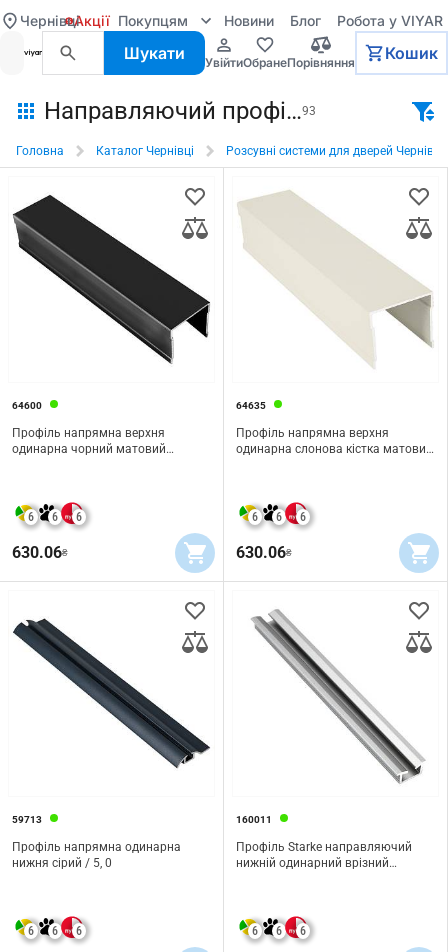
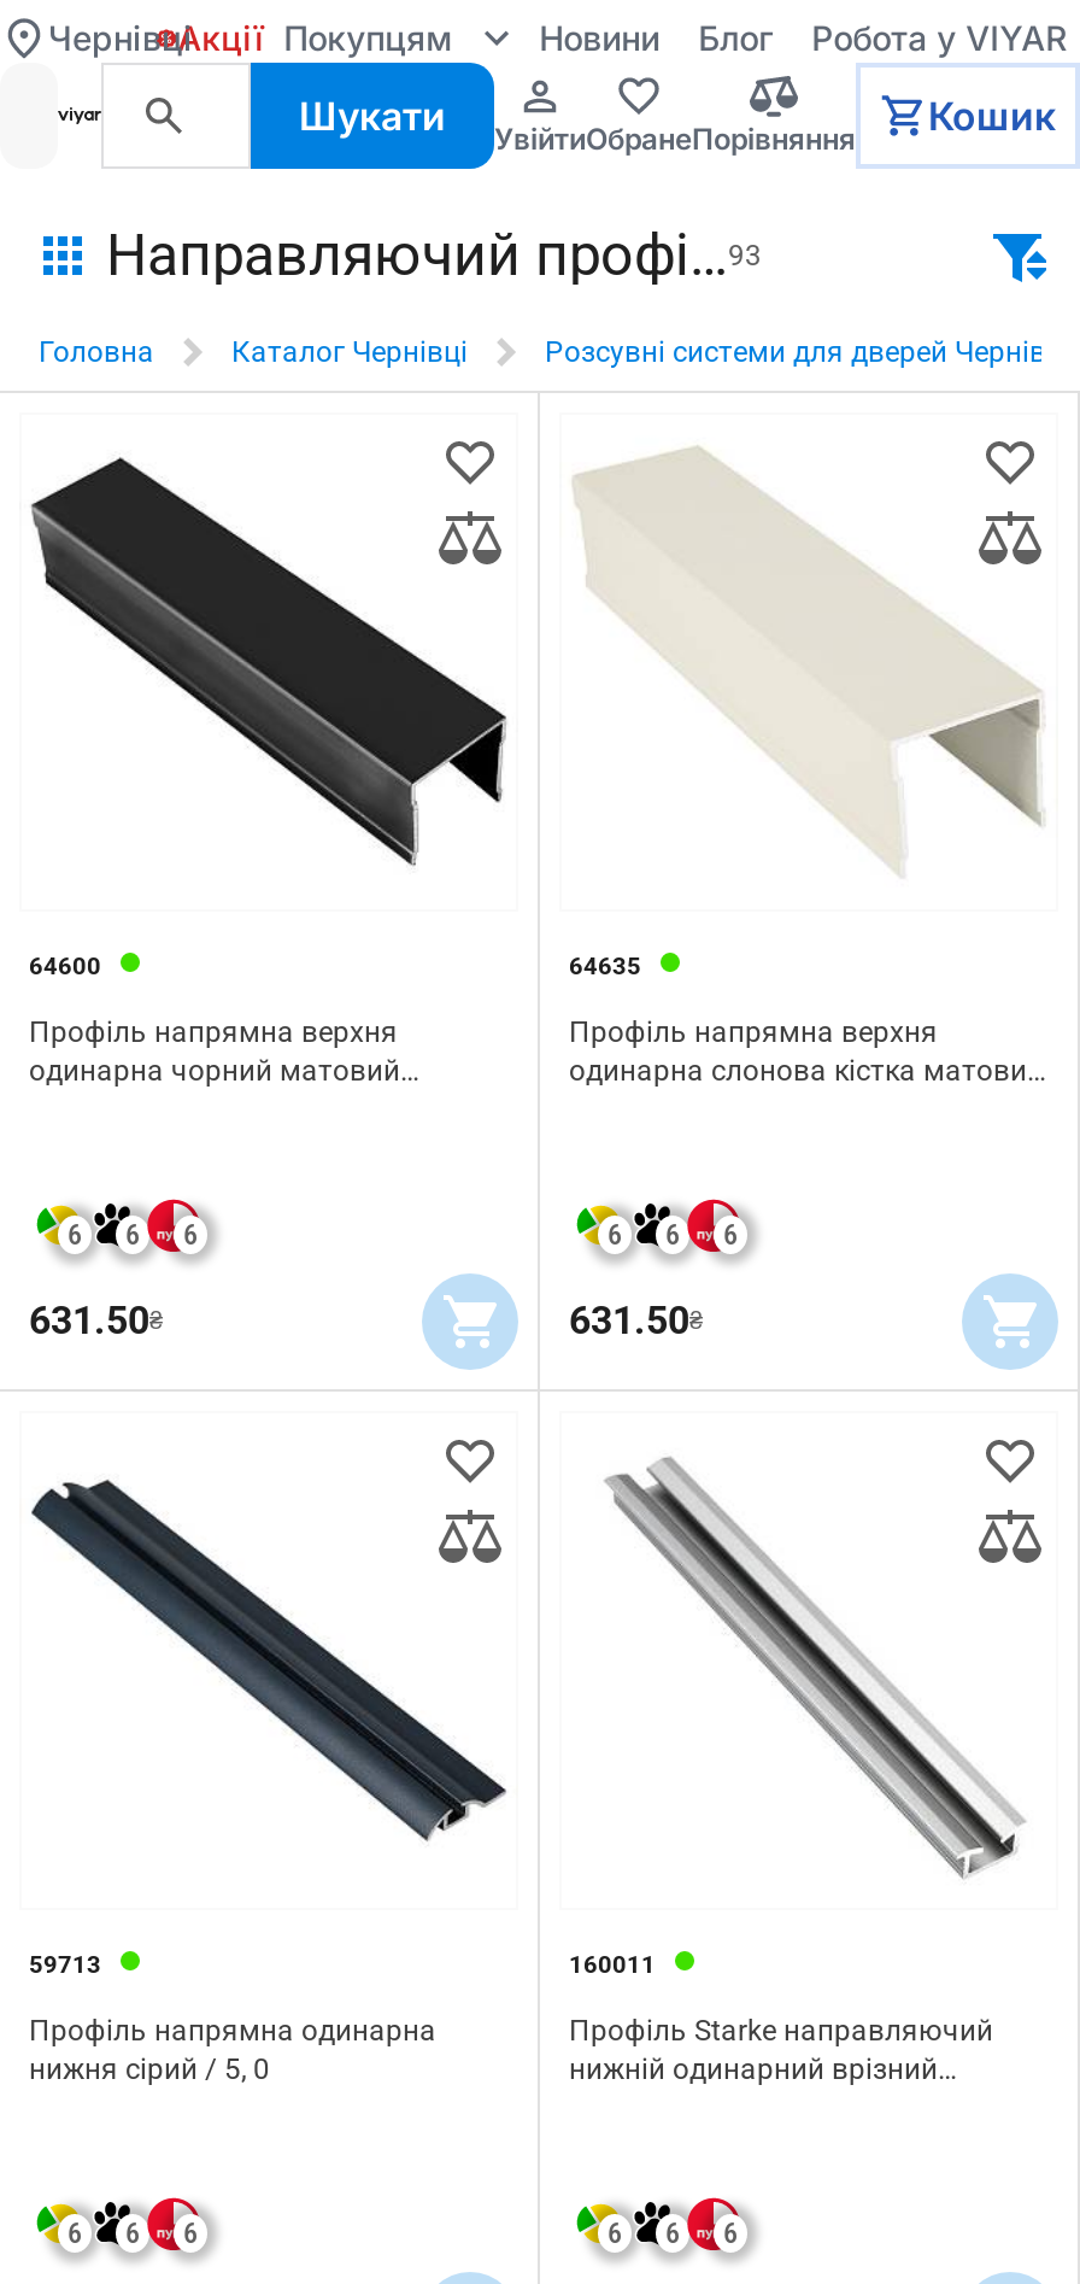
- 630.06₴
+ 631.50₴

- 630.06₴
+ 631.50₴
